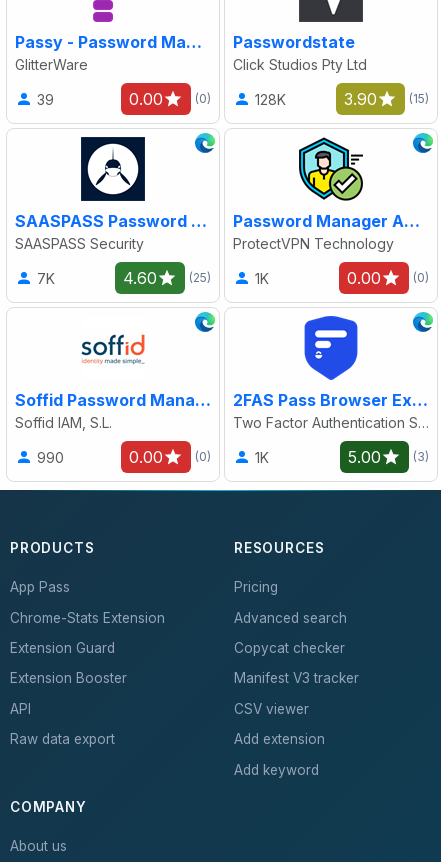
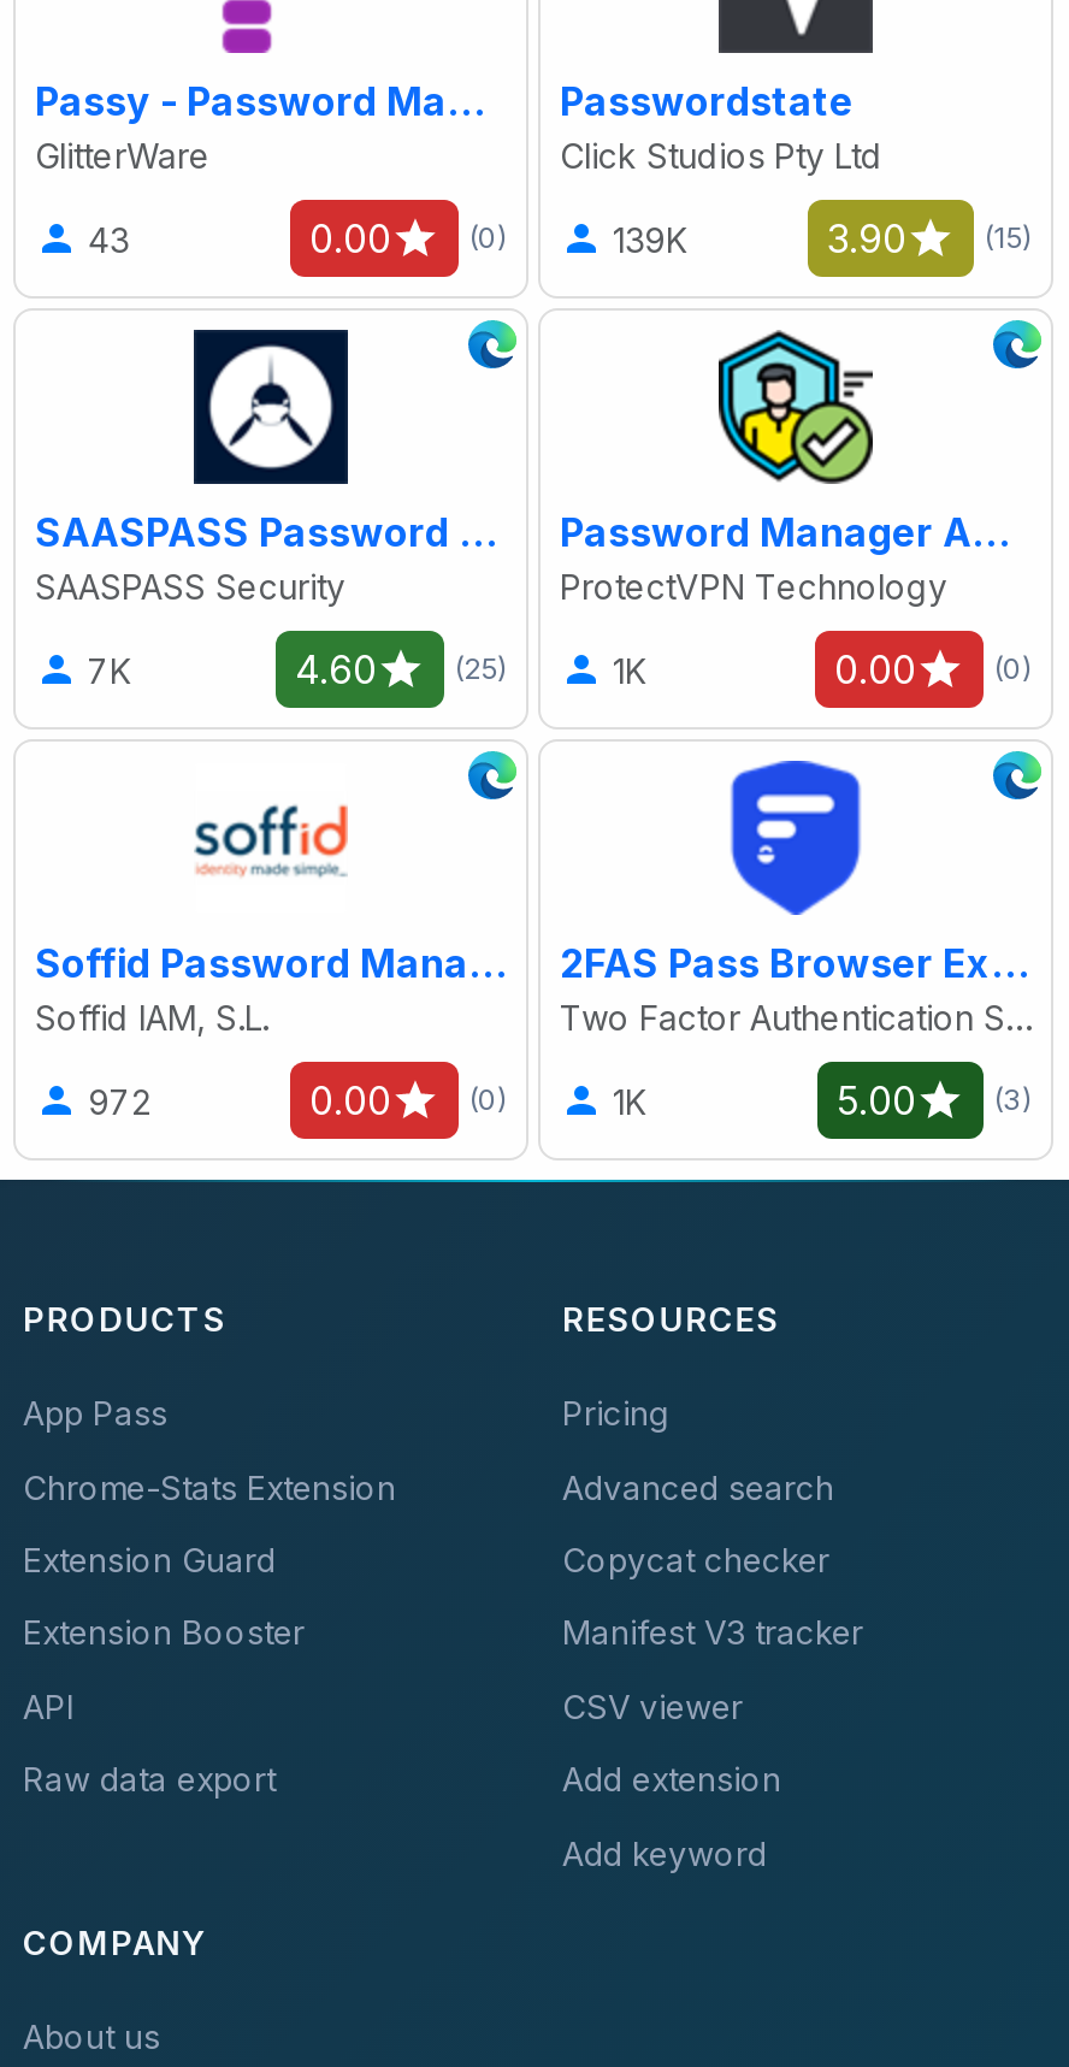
- 39
+ 43

- 128K
+ 139K

- 990
+ 972
